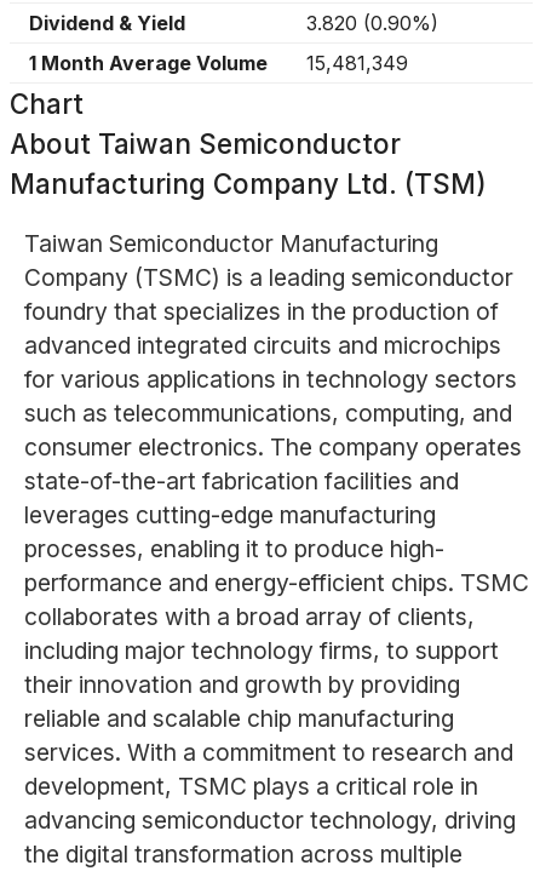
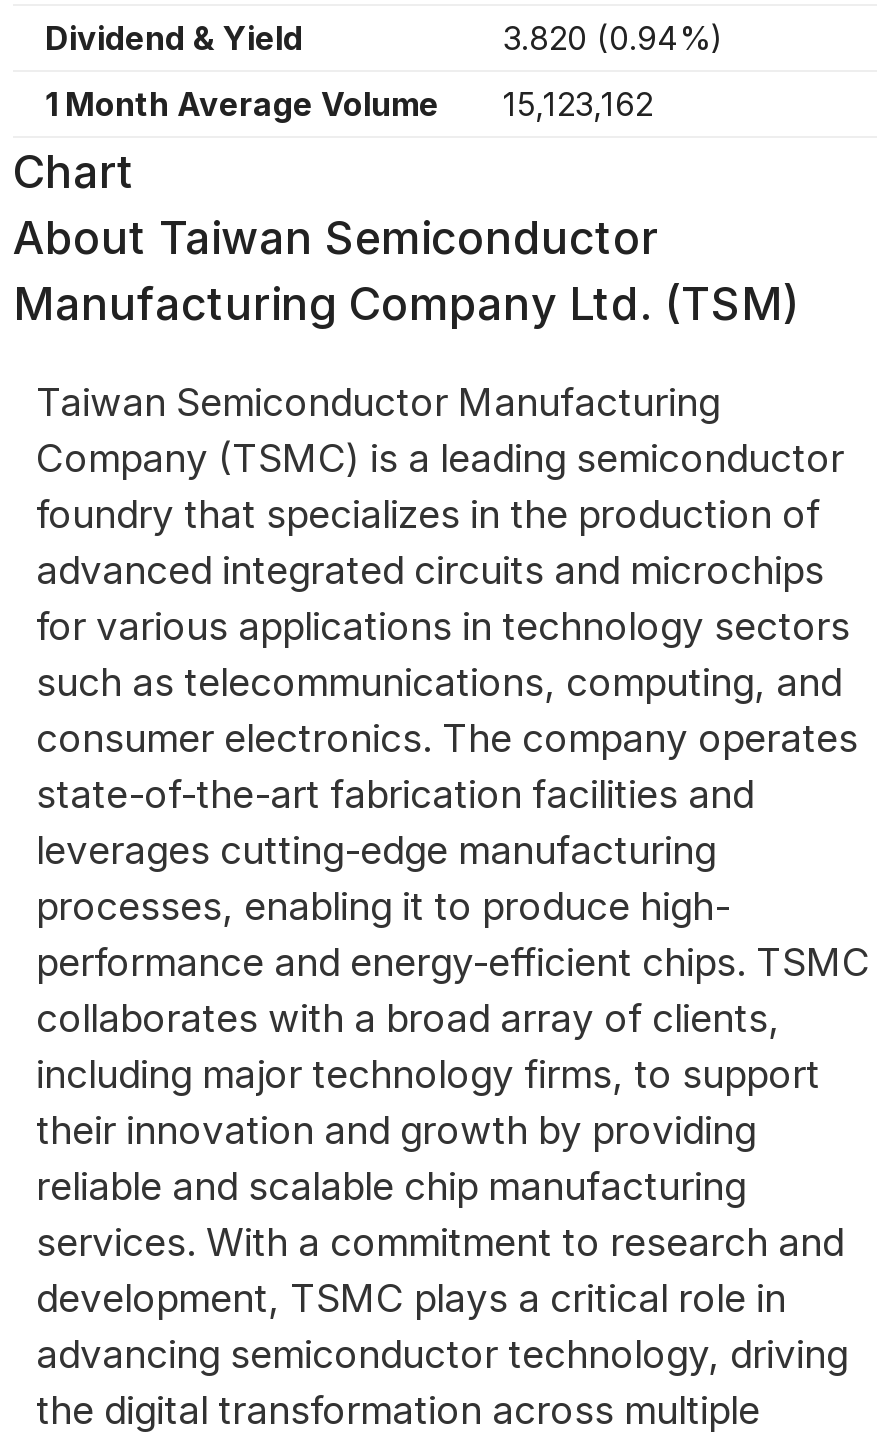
- 3.820 (0.90%)
+ 3.820 (0.94%)

- 1 Month Average Volume 15,481,349
+ 1 Month Average Volume 15,123,162
